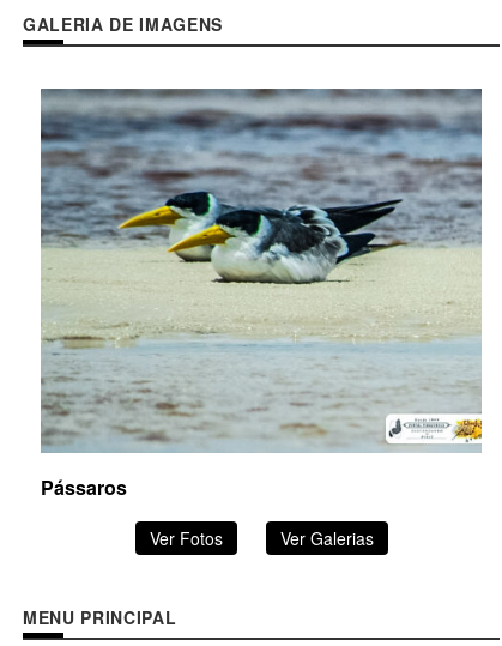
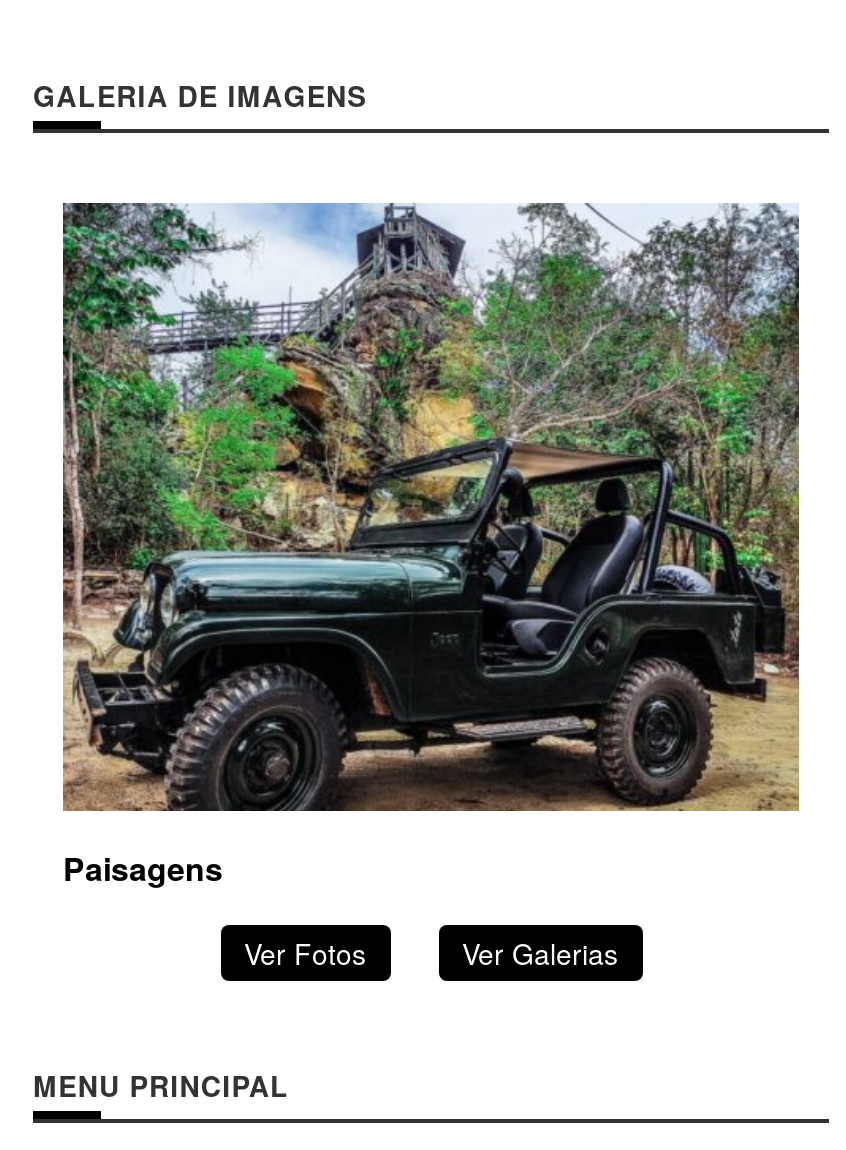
- [image]
- Pássaros
+ [image]
+ Paisagens
